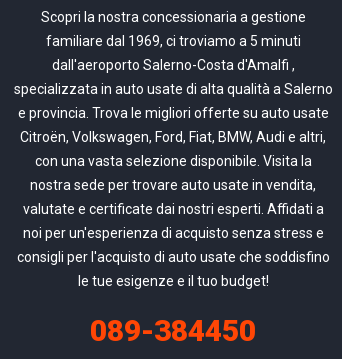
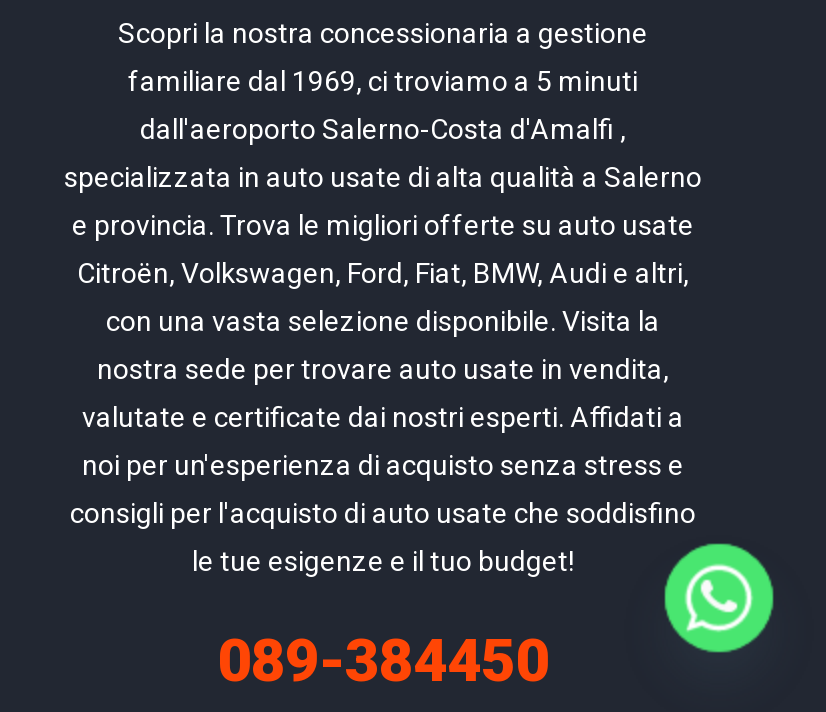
+ [image]
